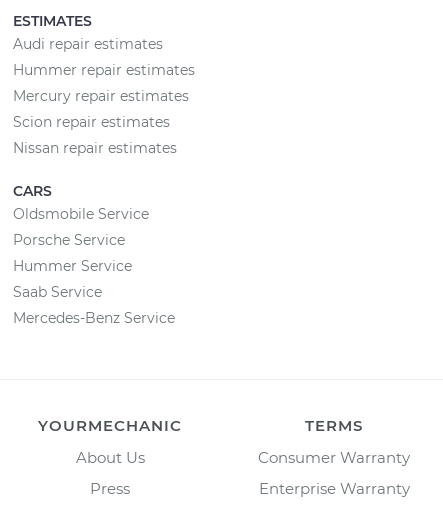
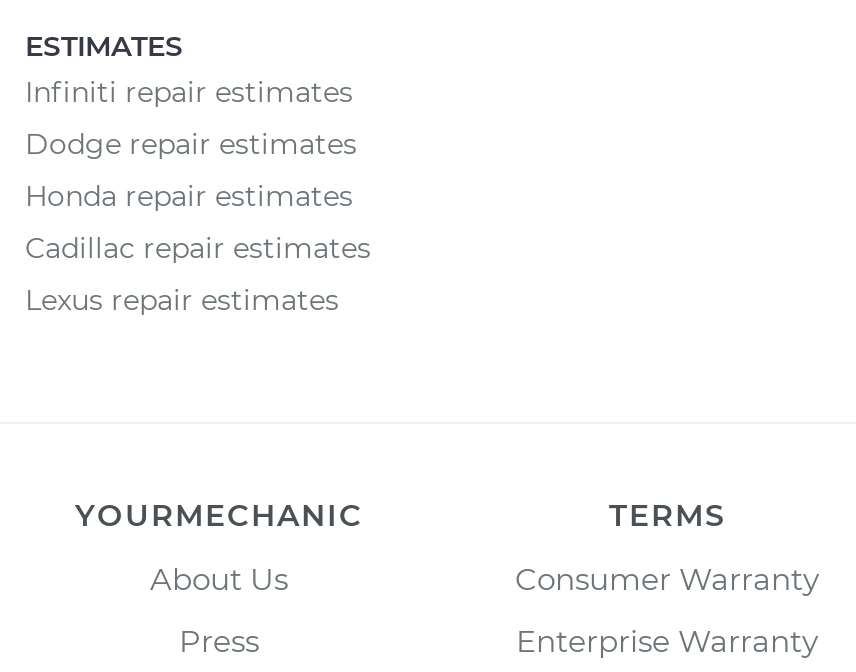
- Audi repair estimates
- Hummer repair estimates
- Mercury repair estimates
- Scion repair estimates
- Nissan repair estimates
- CARS
- Oldsmobile Service
- Porsche Service
- Hummer Service
- Saab Service
- Mercedes-Benz Service
+ Infiniti repair estimates
+ Dodge repair estimates
+ Honda repair estimates
+ Cadillac repair estimates
+ Lexus repair estimates
